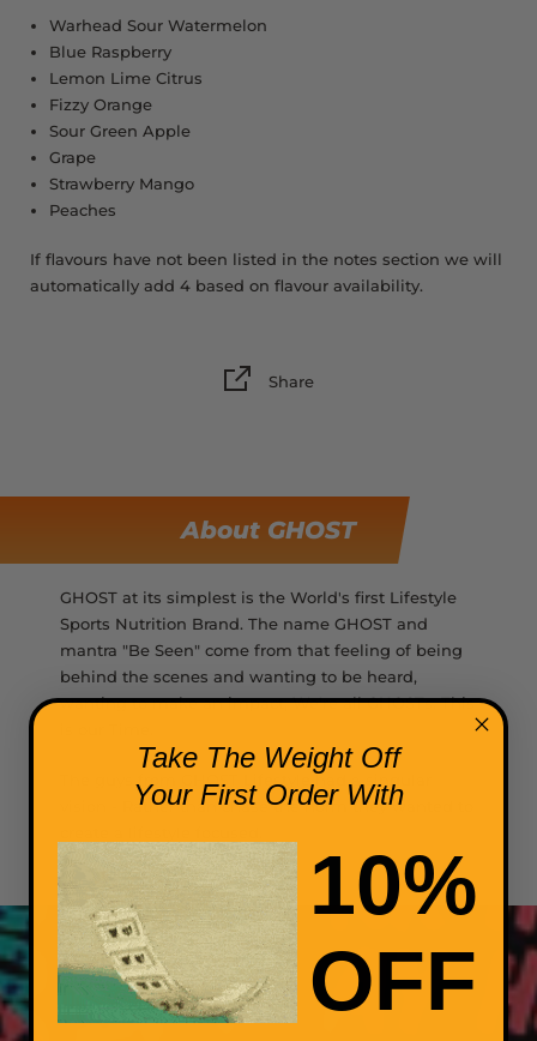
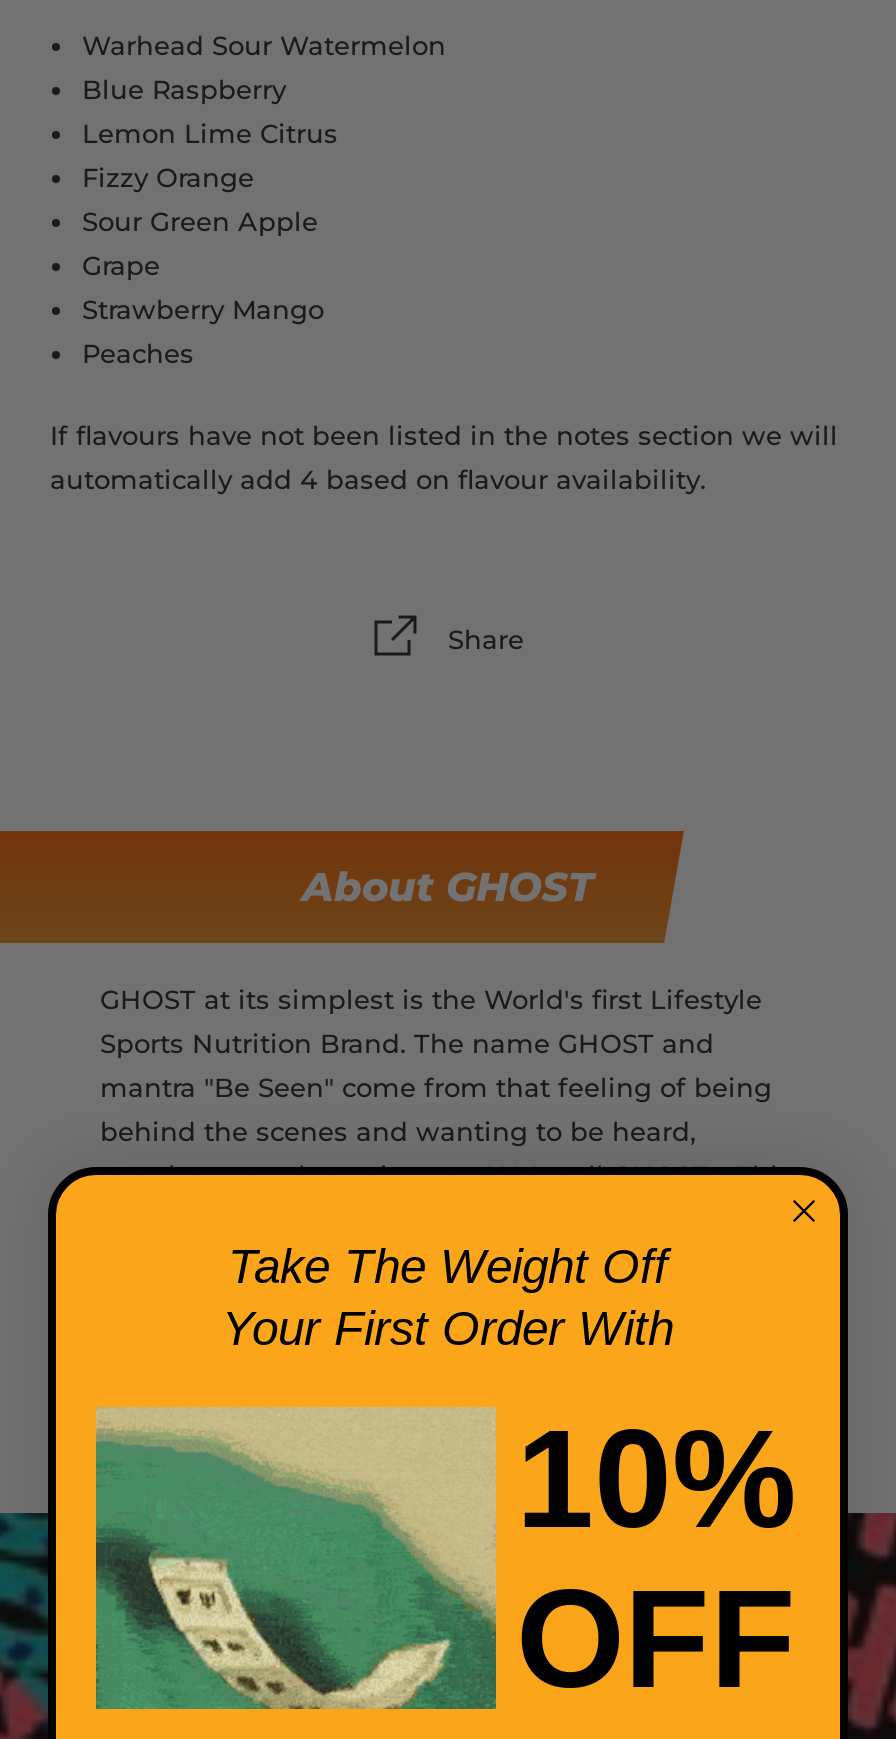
- [image]
+ [image]
